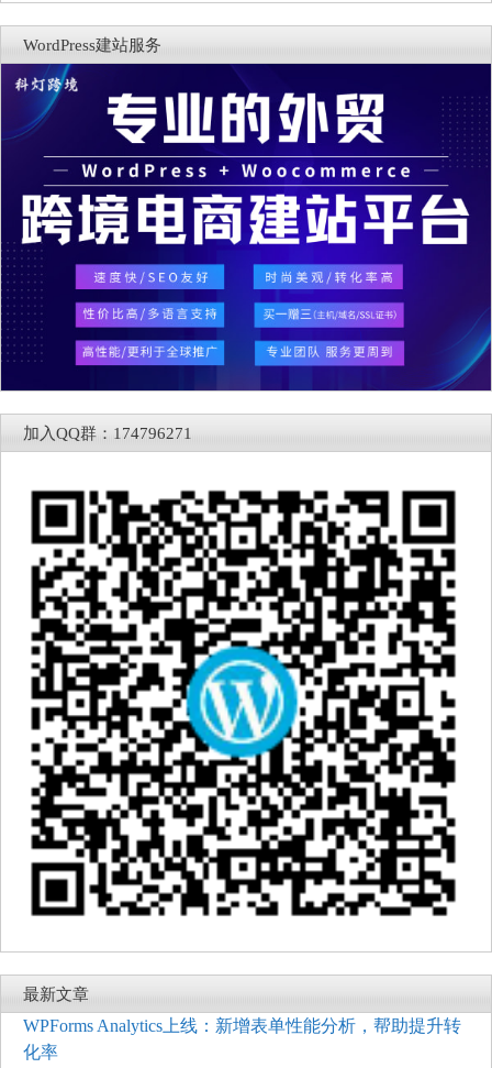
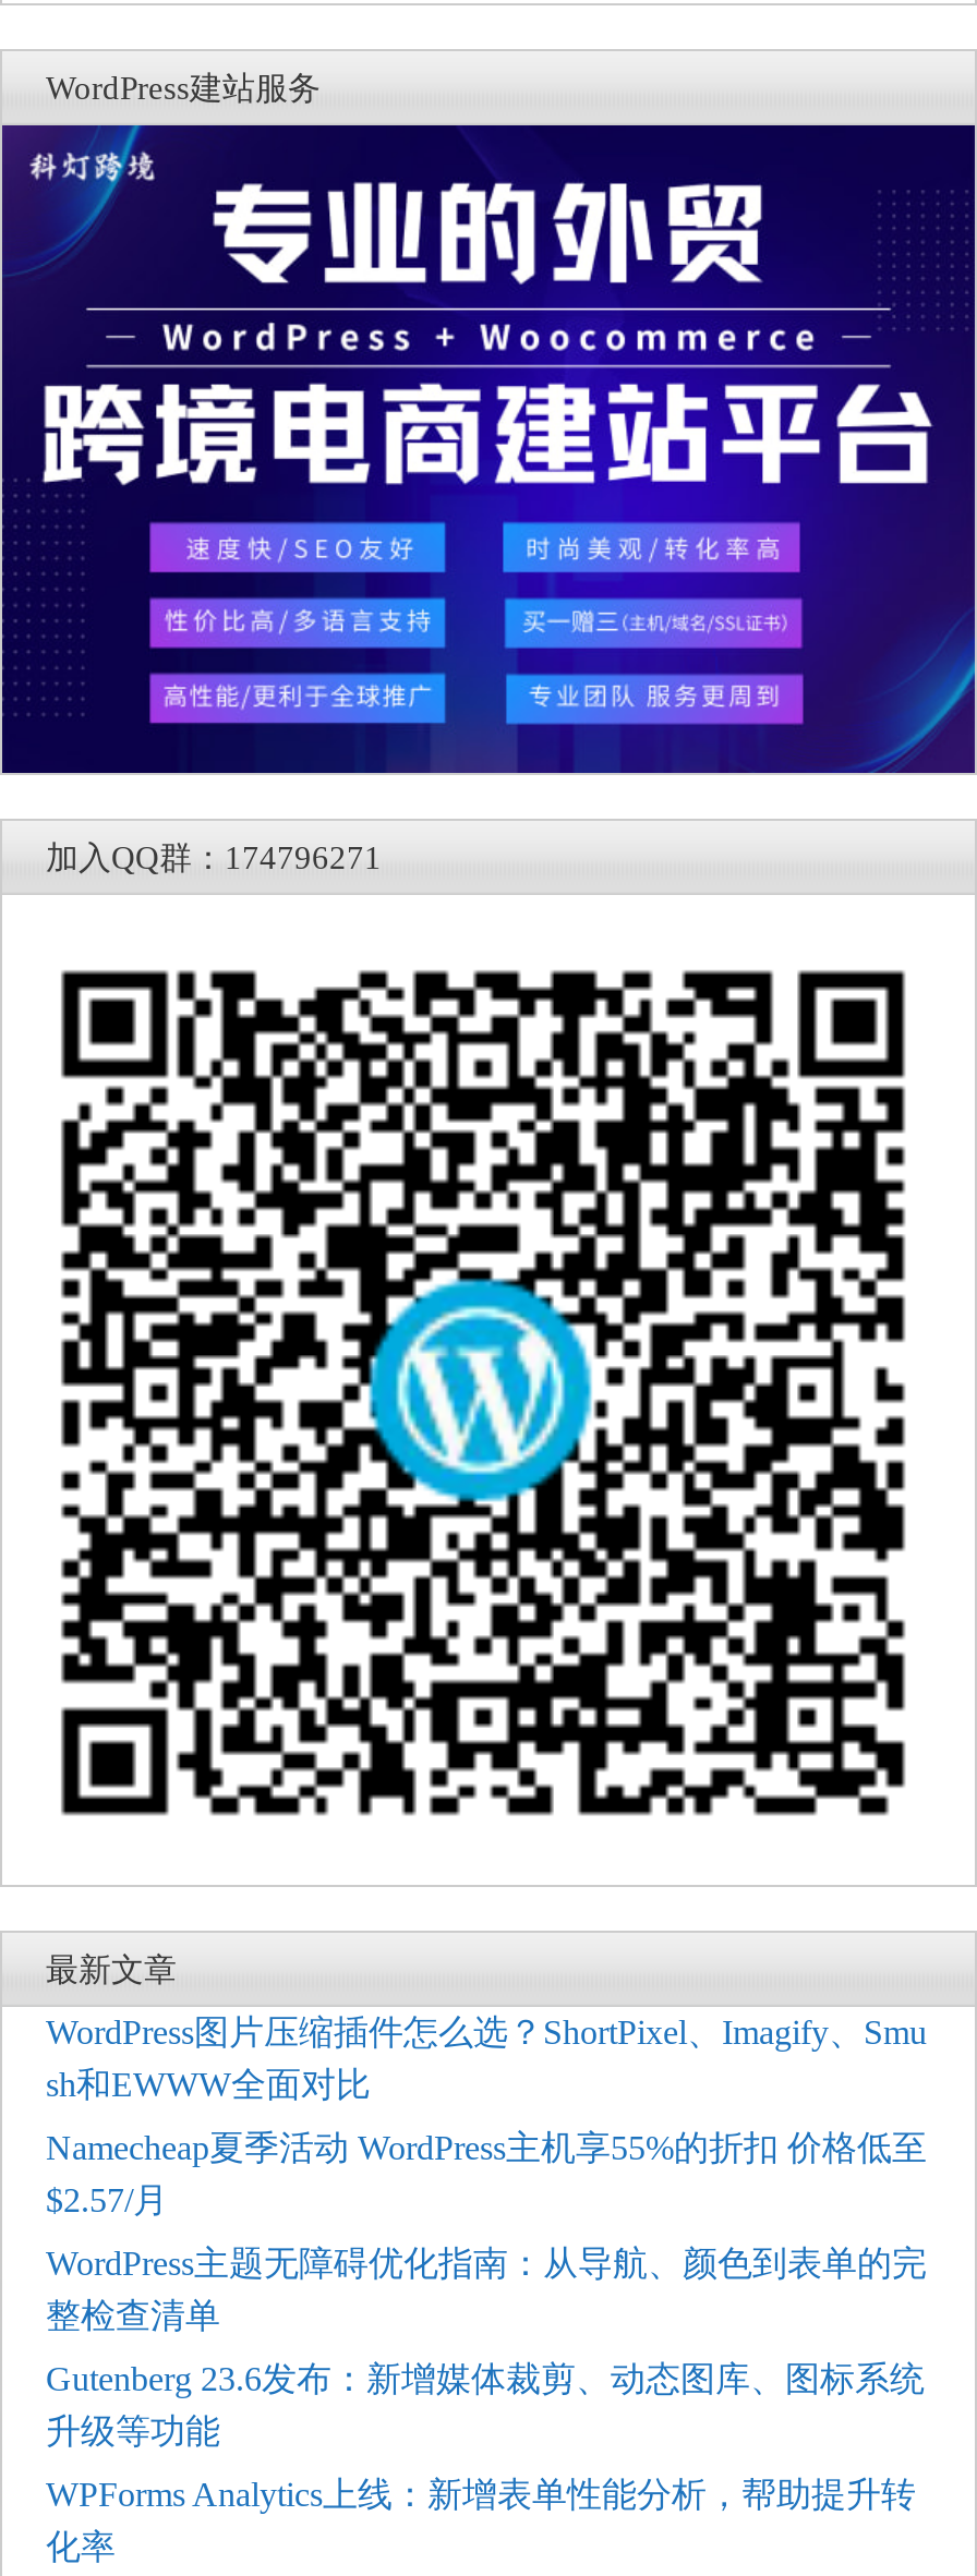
+ WordPress图片压缩插件怎么选？ShortPixel、Imagify、Smu
+ sh和EWWW全面对比
+ Namecheap夏季活动 WordPress主机享55%的折扣 价格低至
+ $2.57/月
+ WordPress主题无障碍优化指南：从导航、颜色到表单的完
+ 整检查清单
+ Gutenberg 23.6发布：新增媒体裁剪、动态图库、图标系统
+ 升级等功能
